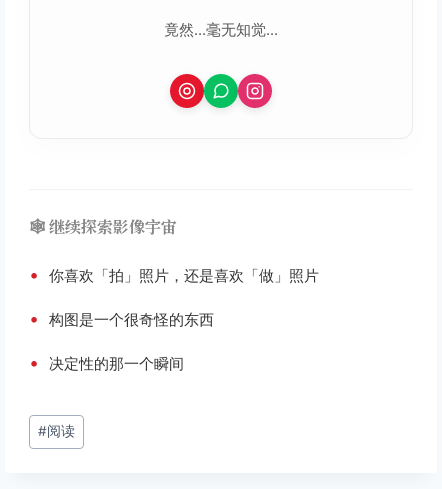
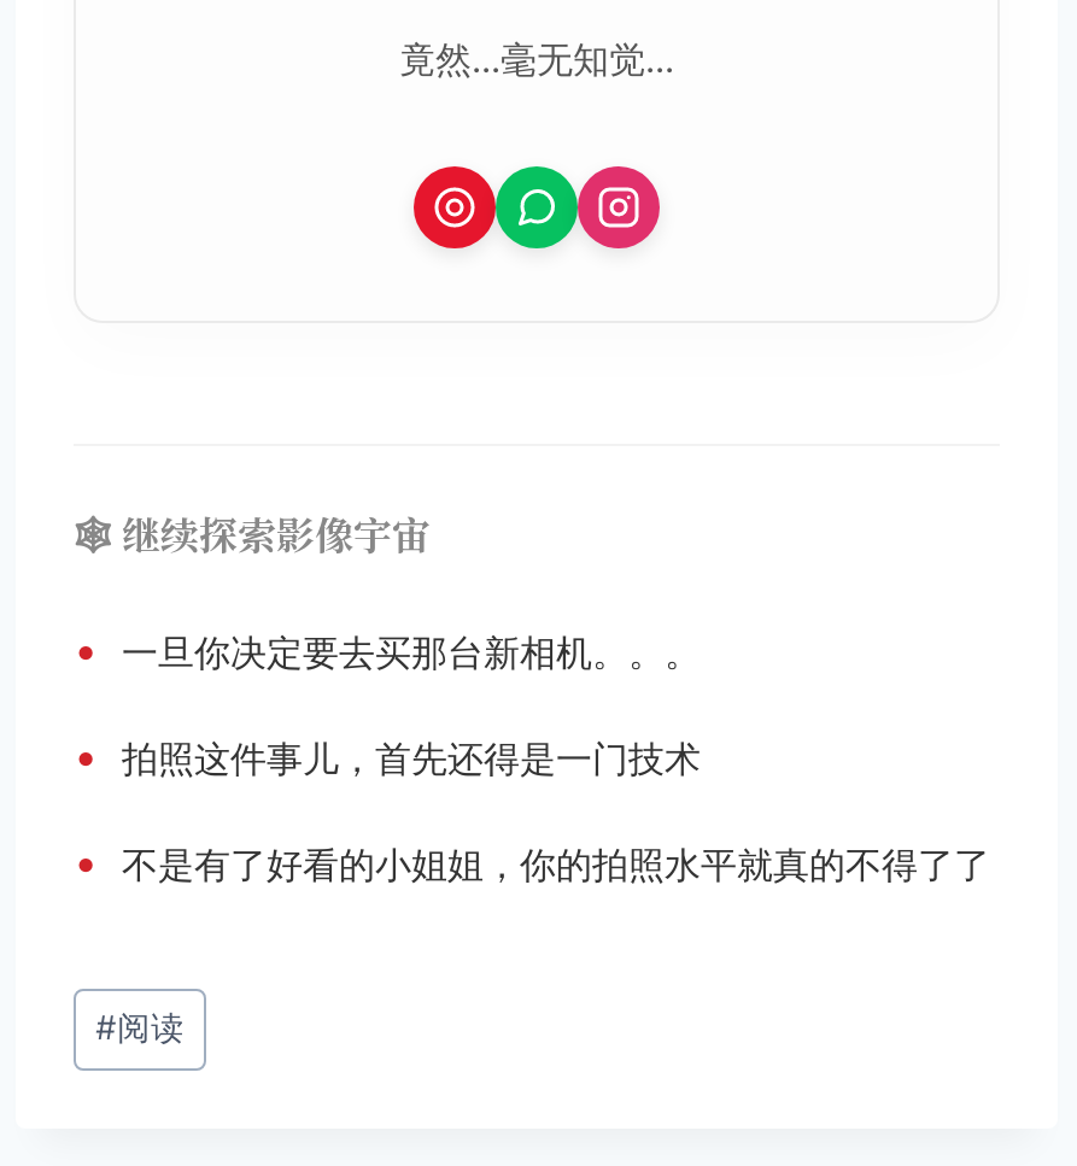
- • 你喜欢「拍」照片，还是喜欢「做」照片
+ • 一旦你决定要去买那台新相机。。。

- • 构图是一个很奇怪的东西
+ • 拍照这件事儿，首先还得是一门技术

- • 决定性的那一个瞬间
+ • 不是有了好看的小姐姐，你的拍照水平就真的不得了了
